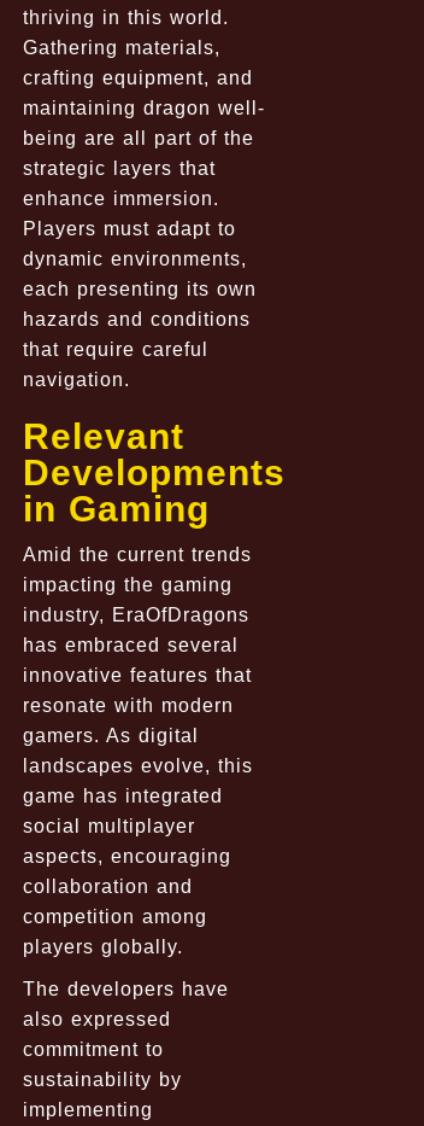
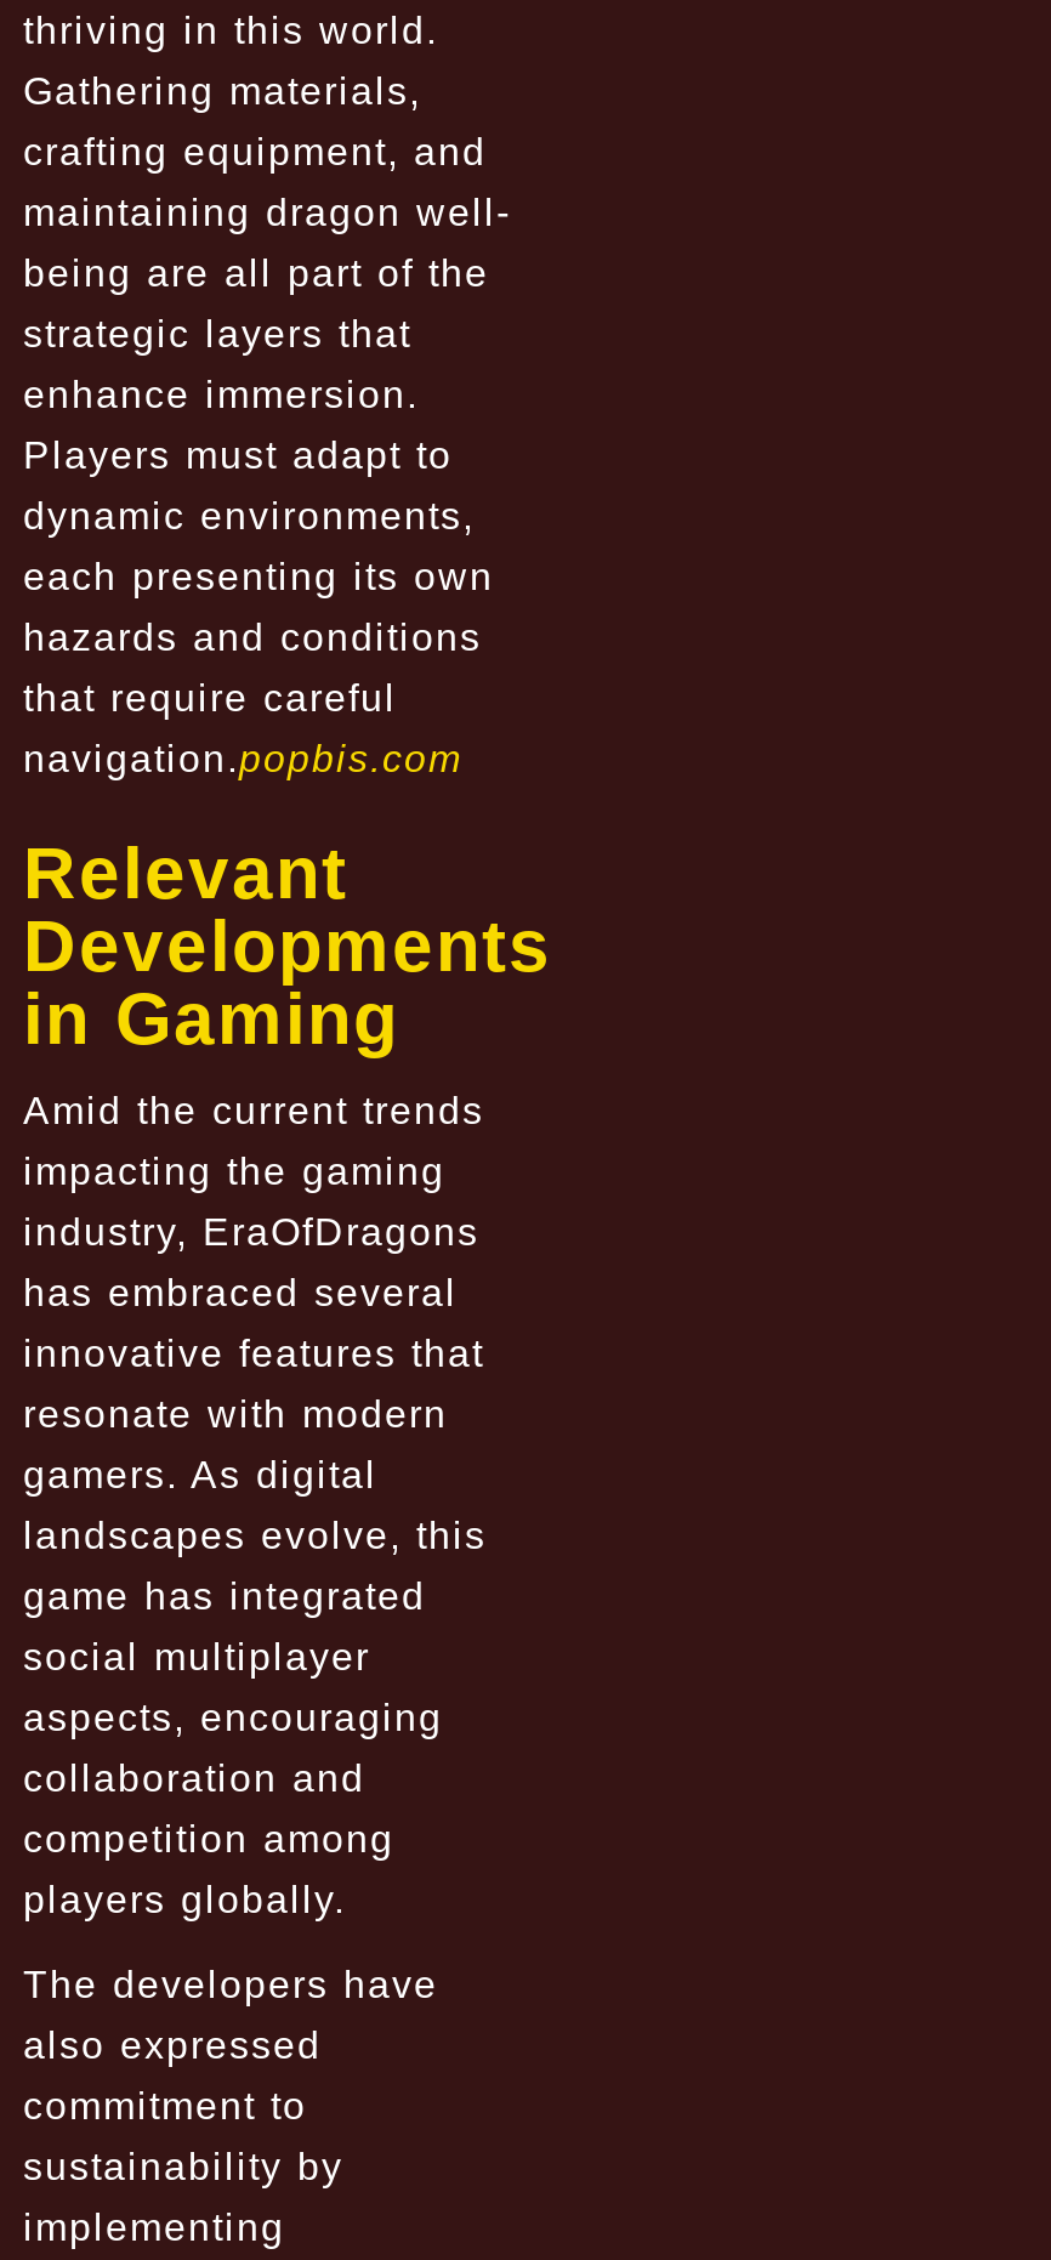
- navigation.
+ navigation. popbis.com
